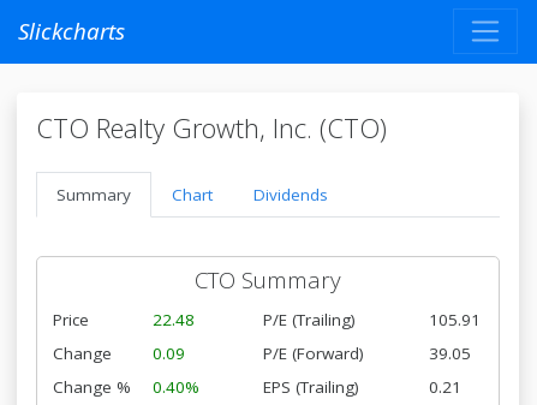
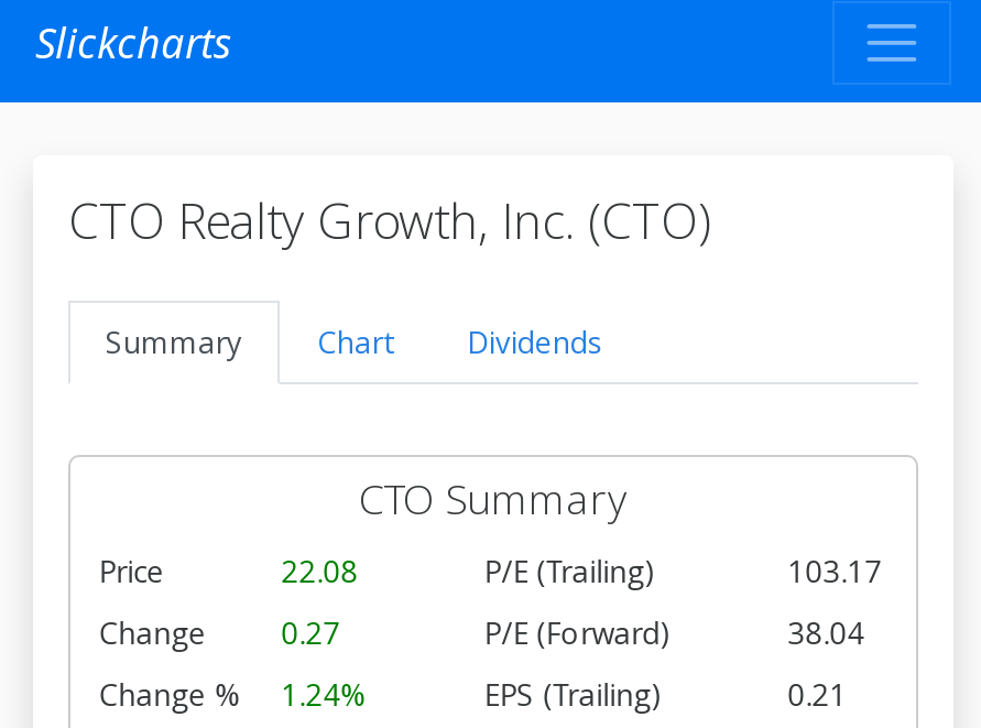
- 22.48
+ 22.08

- 105.91
+ 103.17

- Change 0.09
+ Change 0.27

- 39.05
+ 38.04

- Change % 0.40%
+ Change % 1.24%
